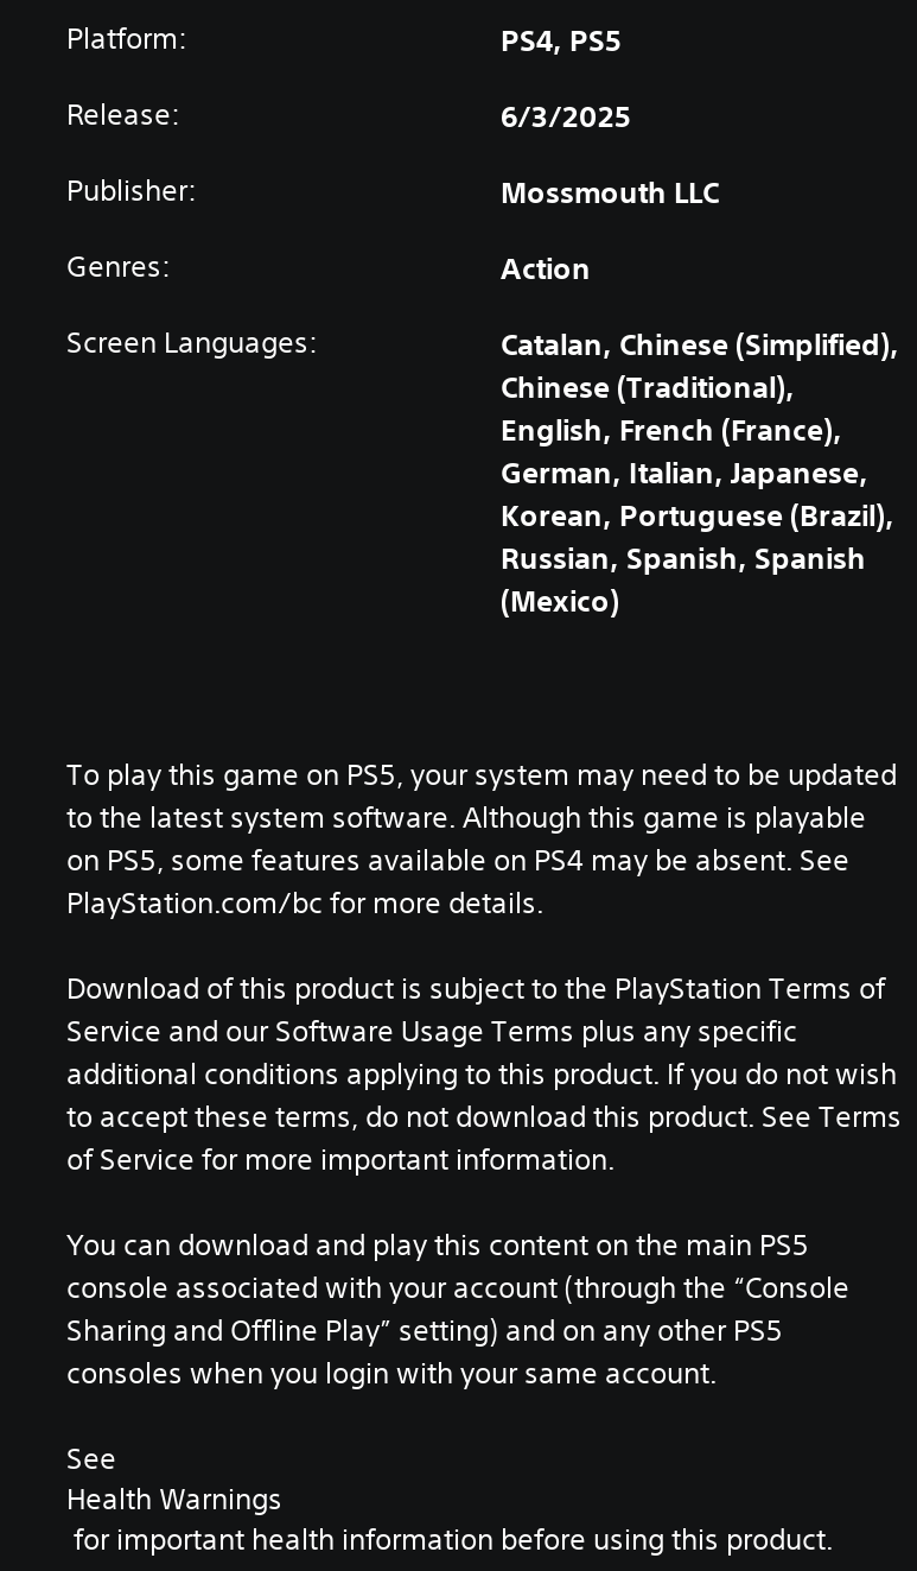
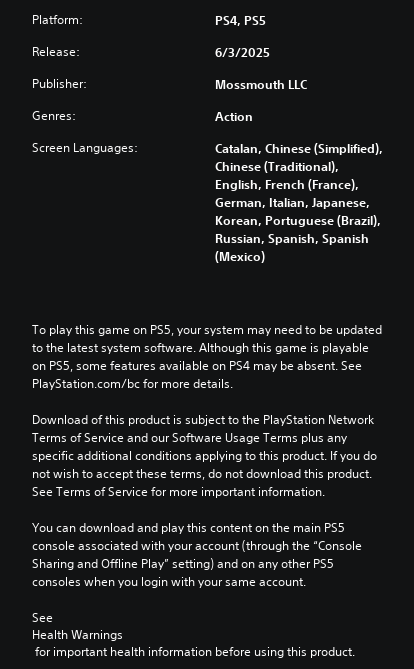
- Download of this product is subject to the PlayStation Terms of
- Service and our Software Usage Terms plus any specific
- additional conditions applying to this product. If you do not wish
- to accept these terms, do not download this product. See Terms
- of Service for more important information.
+ Download of this product is subject to the PlayStation Network
+ Terms of Service and our Software Usage Terms plus any
+ specific additional conditions applying to this product. If you do
+ not wish to accept these terms, do not download this product.
+ See Terms of Service for more important information.
